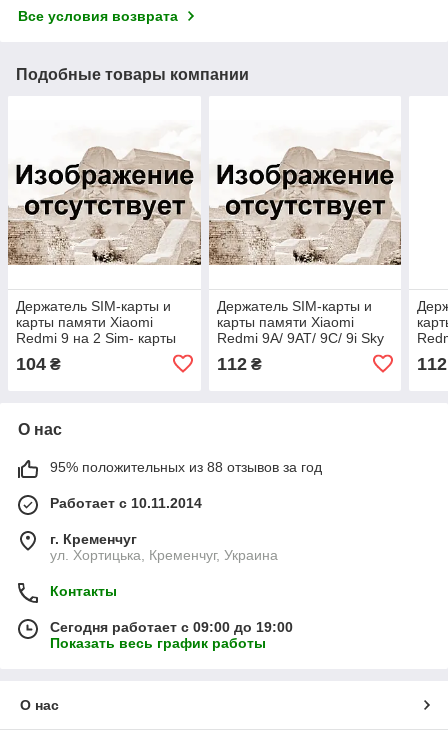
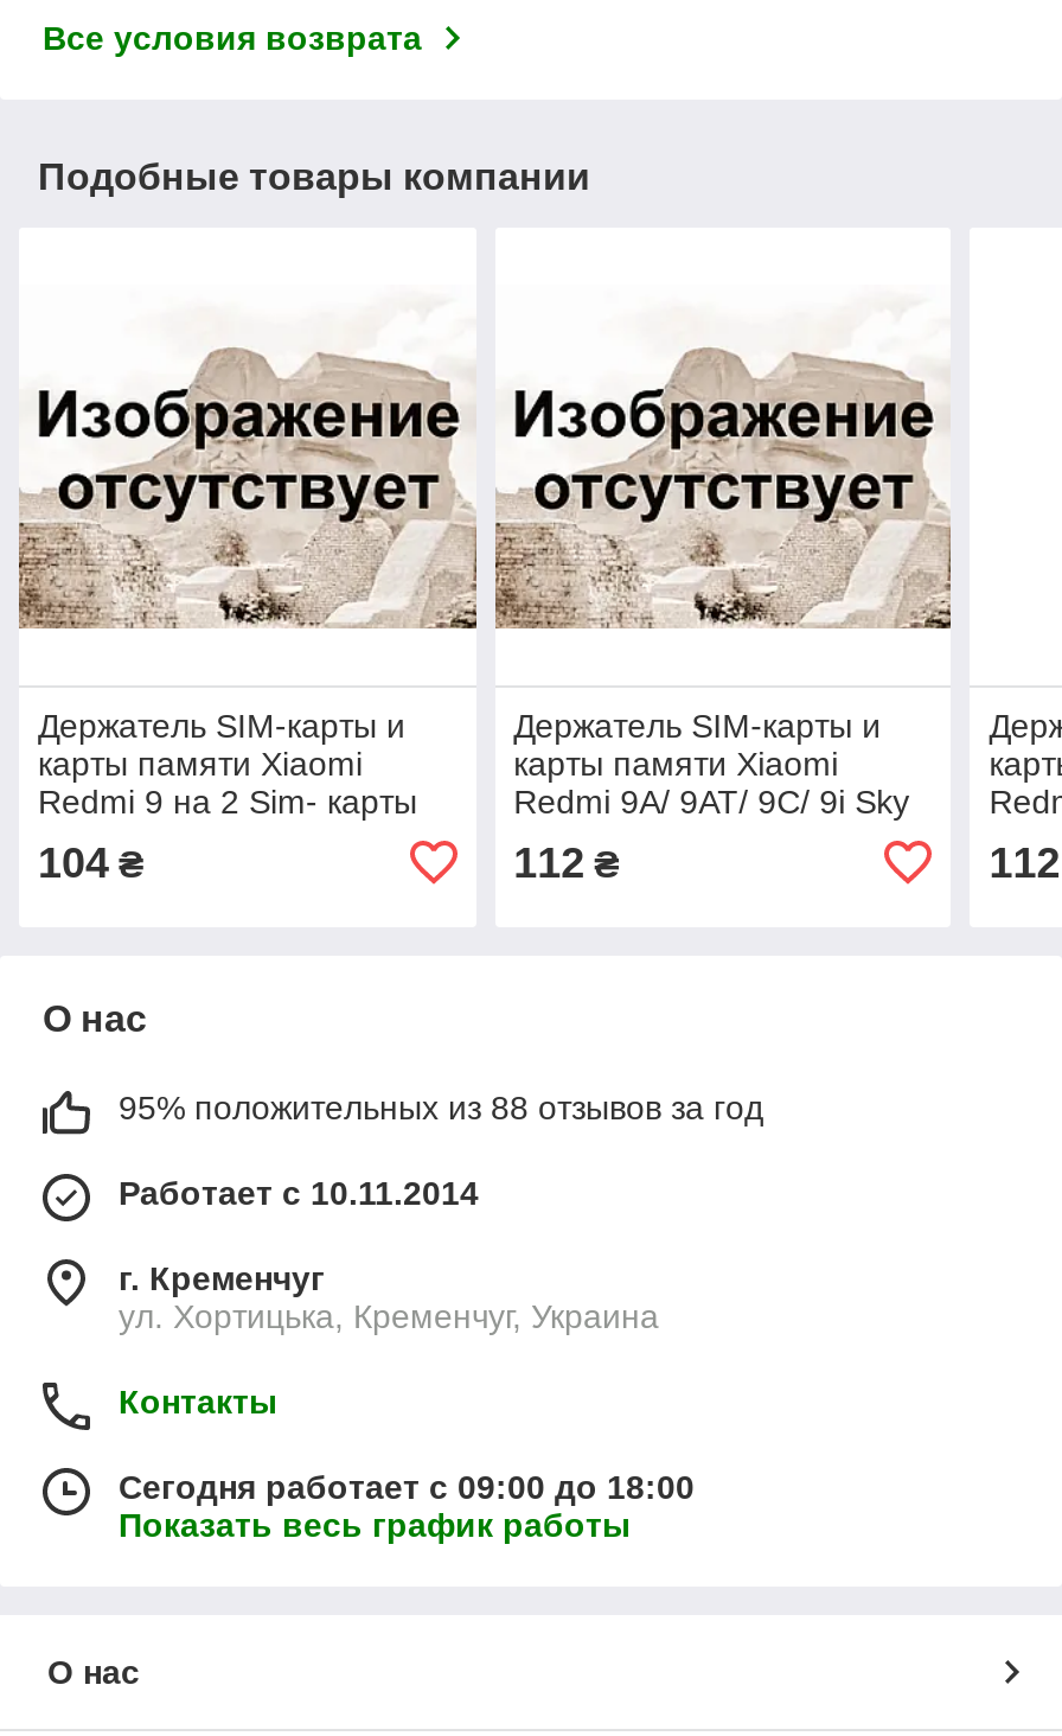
- Сегодня работает с 09:00 до 19:00
+ Сегодня работает с 09:00 до 18:00
